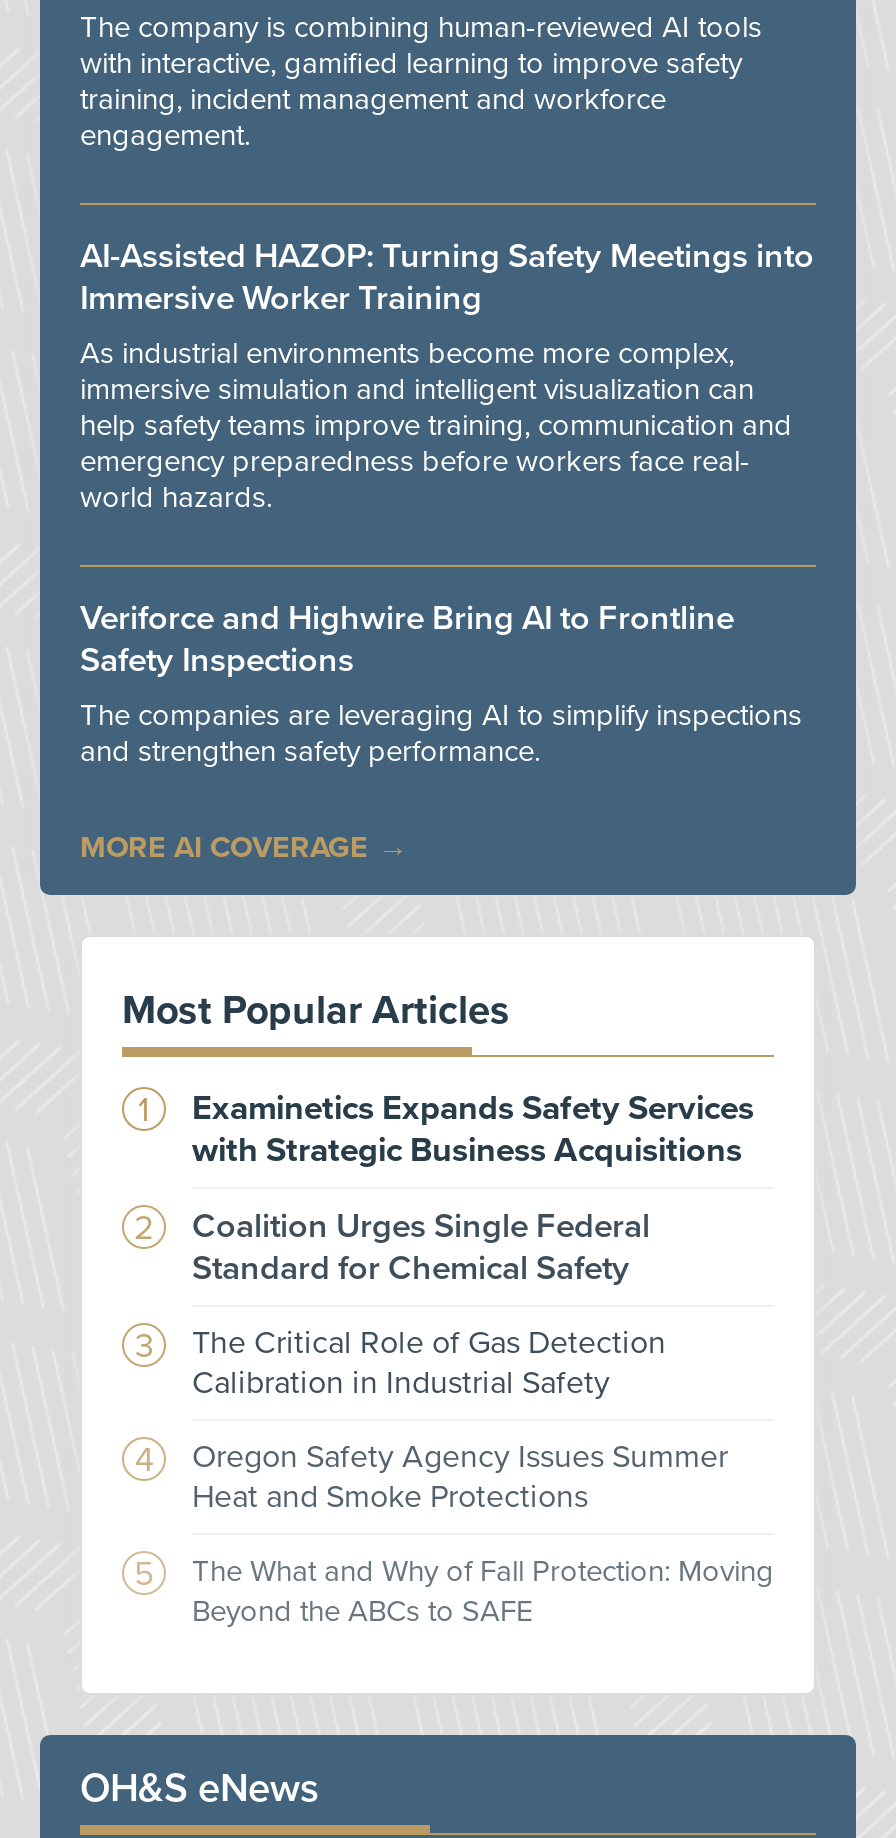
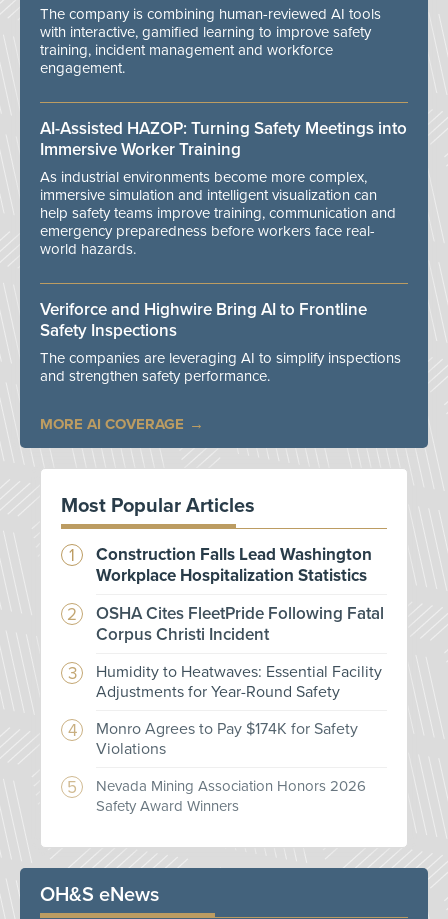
- Examinetics Expands Safety Services
- with Strategic Business Acquisitions
+ Construction Falls Lead Washington
+ Workplace Hospitalization Statistics

- Coalition Urges Single Federal
- Standard for Chemical Safety
+ OSHA Cites FleetPride Following Fatal
+ Corpus Christi Incident

- The Critical Role of Gas Detection
- Calibration in Industrial Safety
+ Humidity to Heatwaves: Essential Facility
+ Adjustments for Year-Round Safety

- Oregon Safety Agency Issues Summer
- Heat and Smoke Protections
+ Monro Agrees to Pay $174K for Safety
+ Violations

- The What and Why of Fall Protection: Moving
- Beyond the ABCs to SAFE
+ Nevada Mining Association Honors 2026
+ Safety Award Winners
